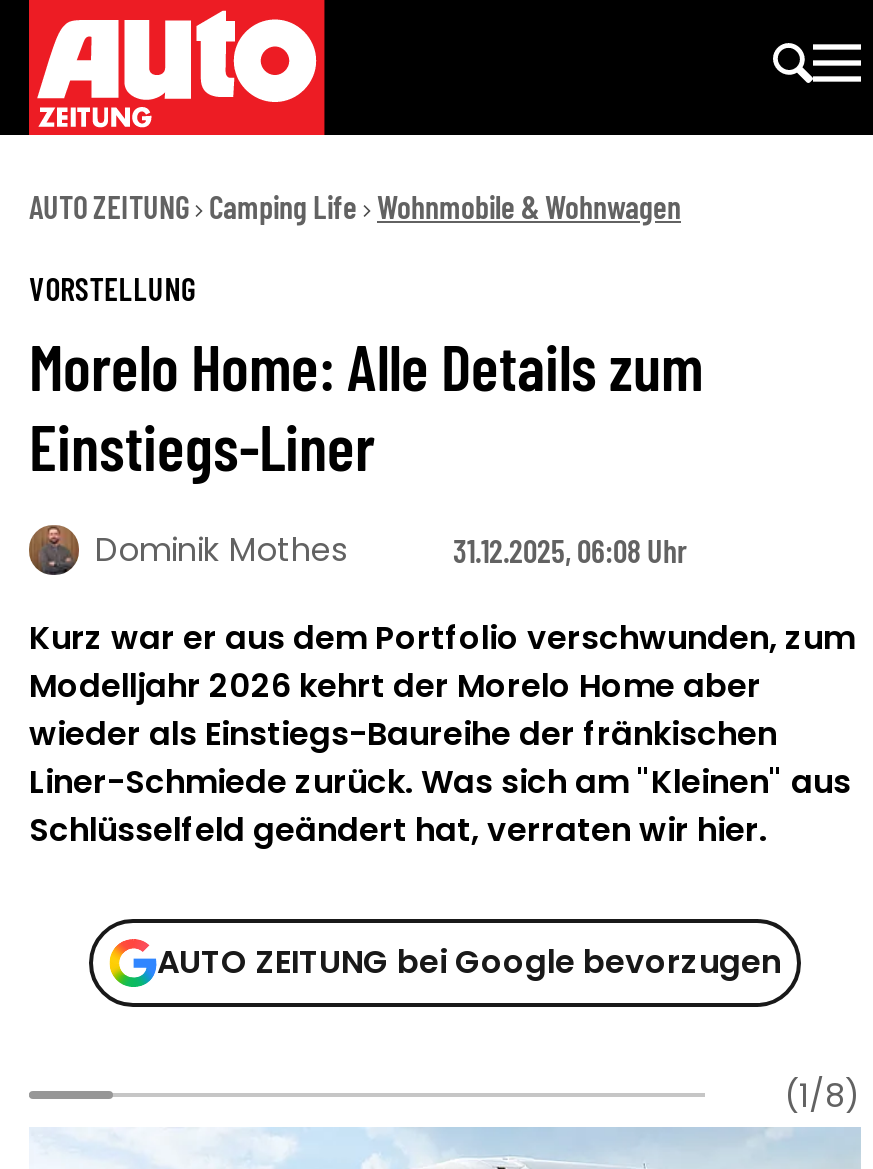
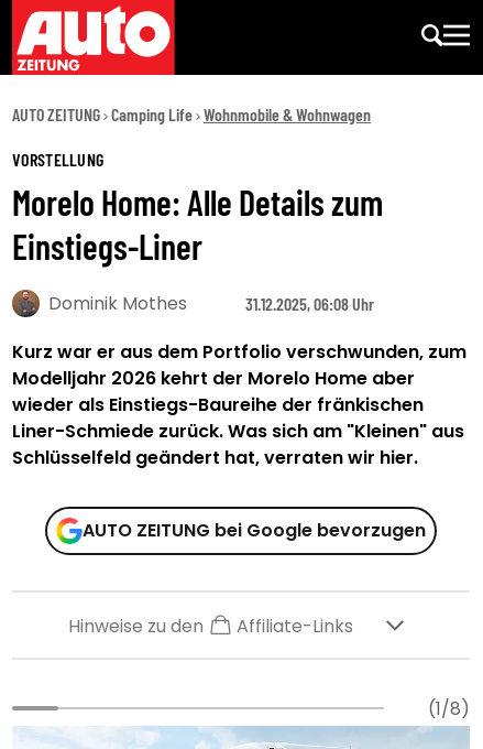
+ Hinweise zu den
+ Affiliate-Links
